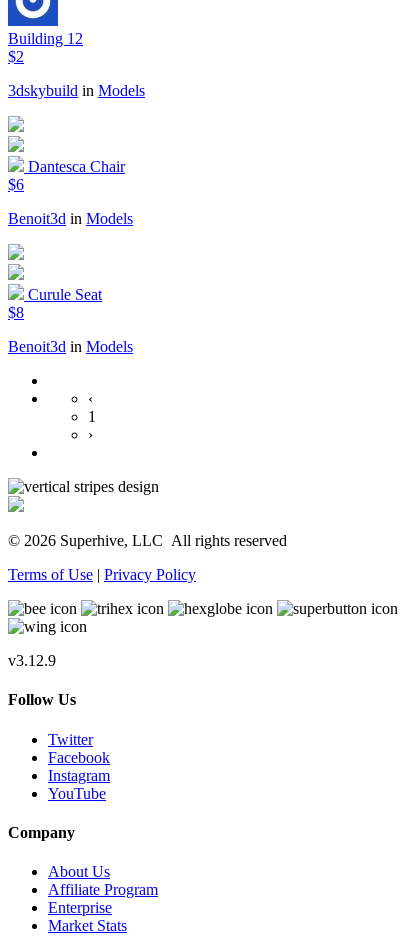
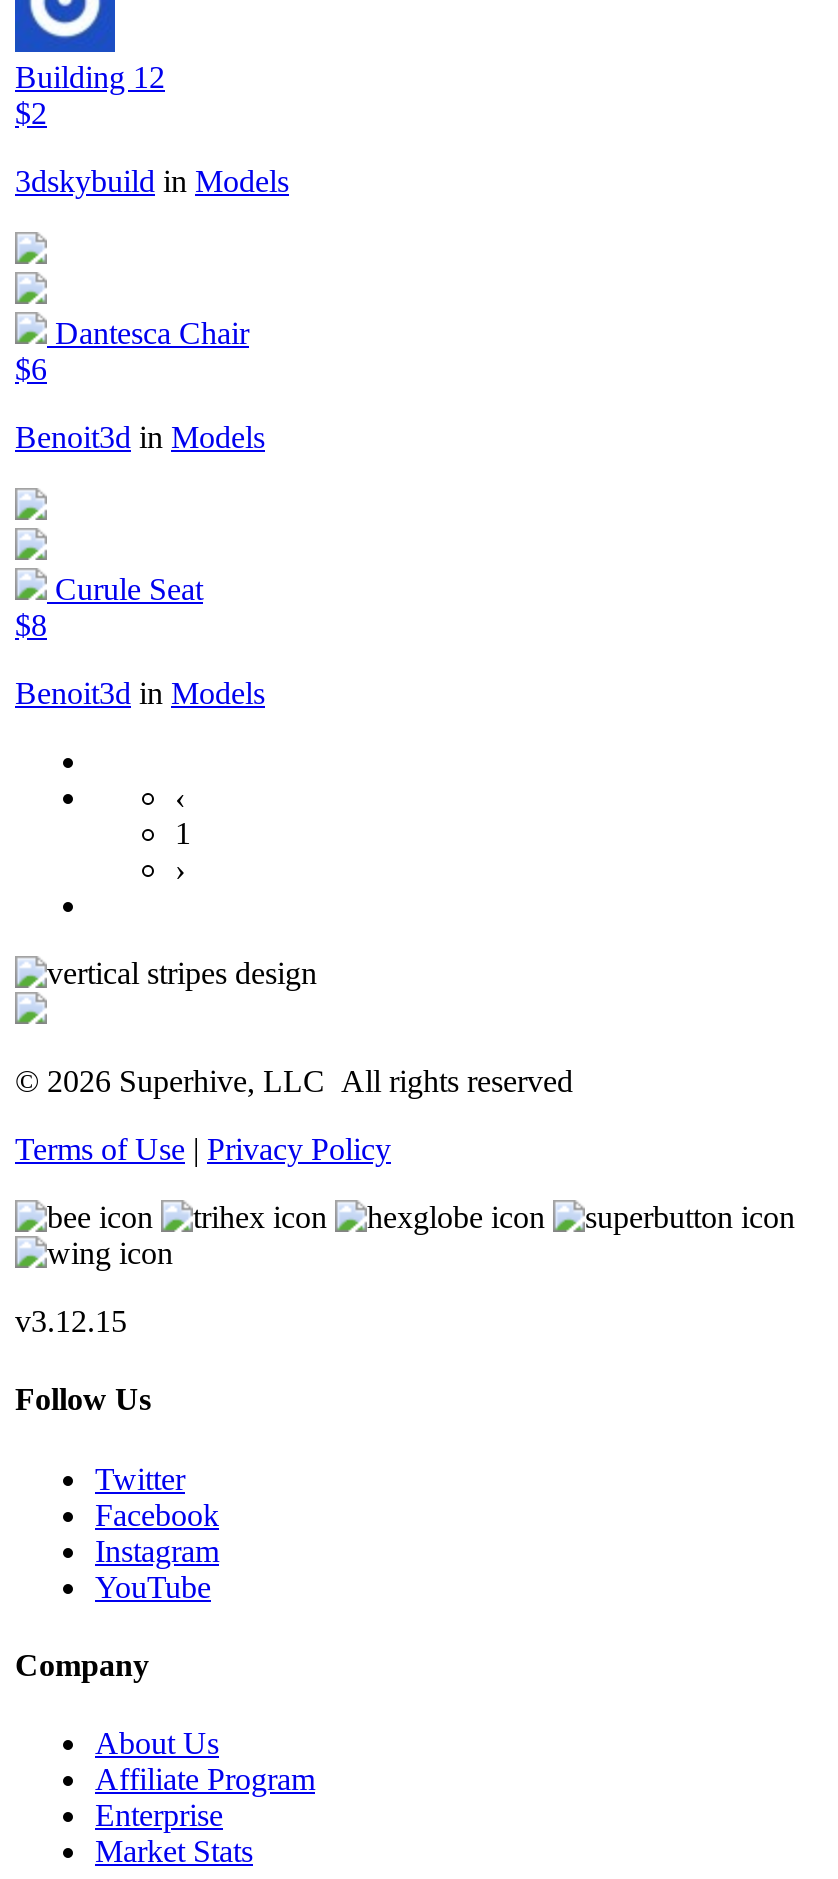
- v3.12.9
+ v3.12.15
